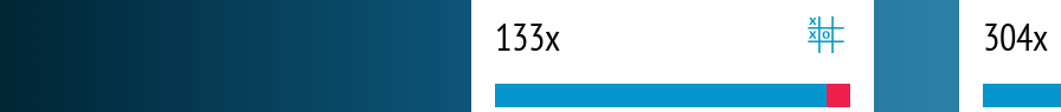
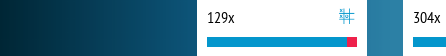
- 133x
+ 129x
